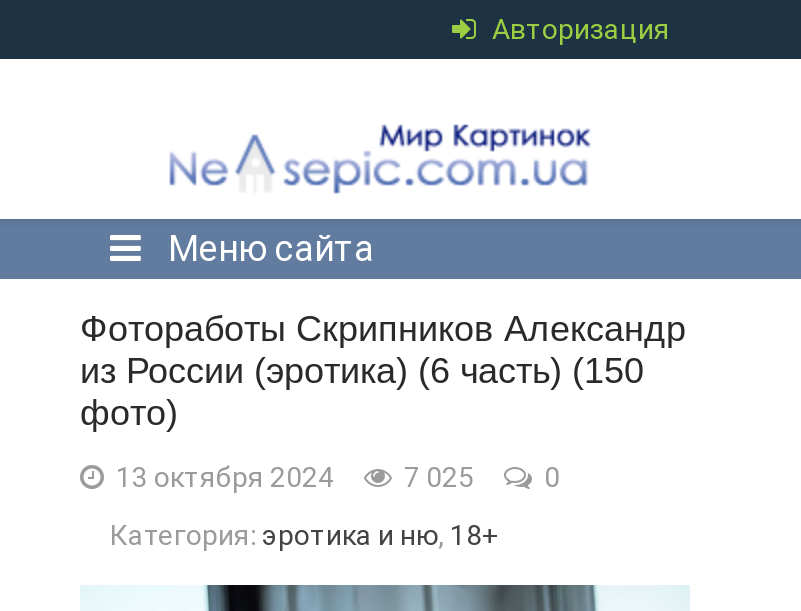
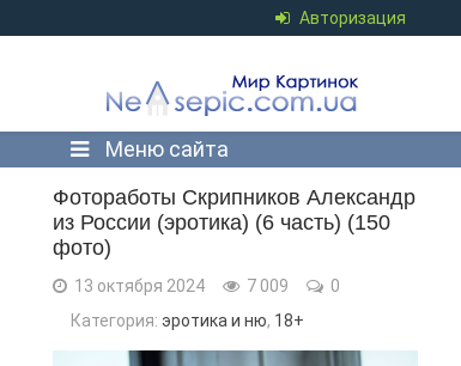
- 13 октября 2024 7 025 0
+ 13 октября 2024 7 009 0
